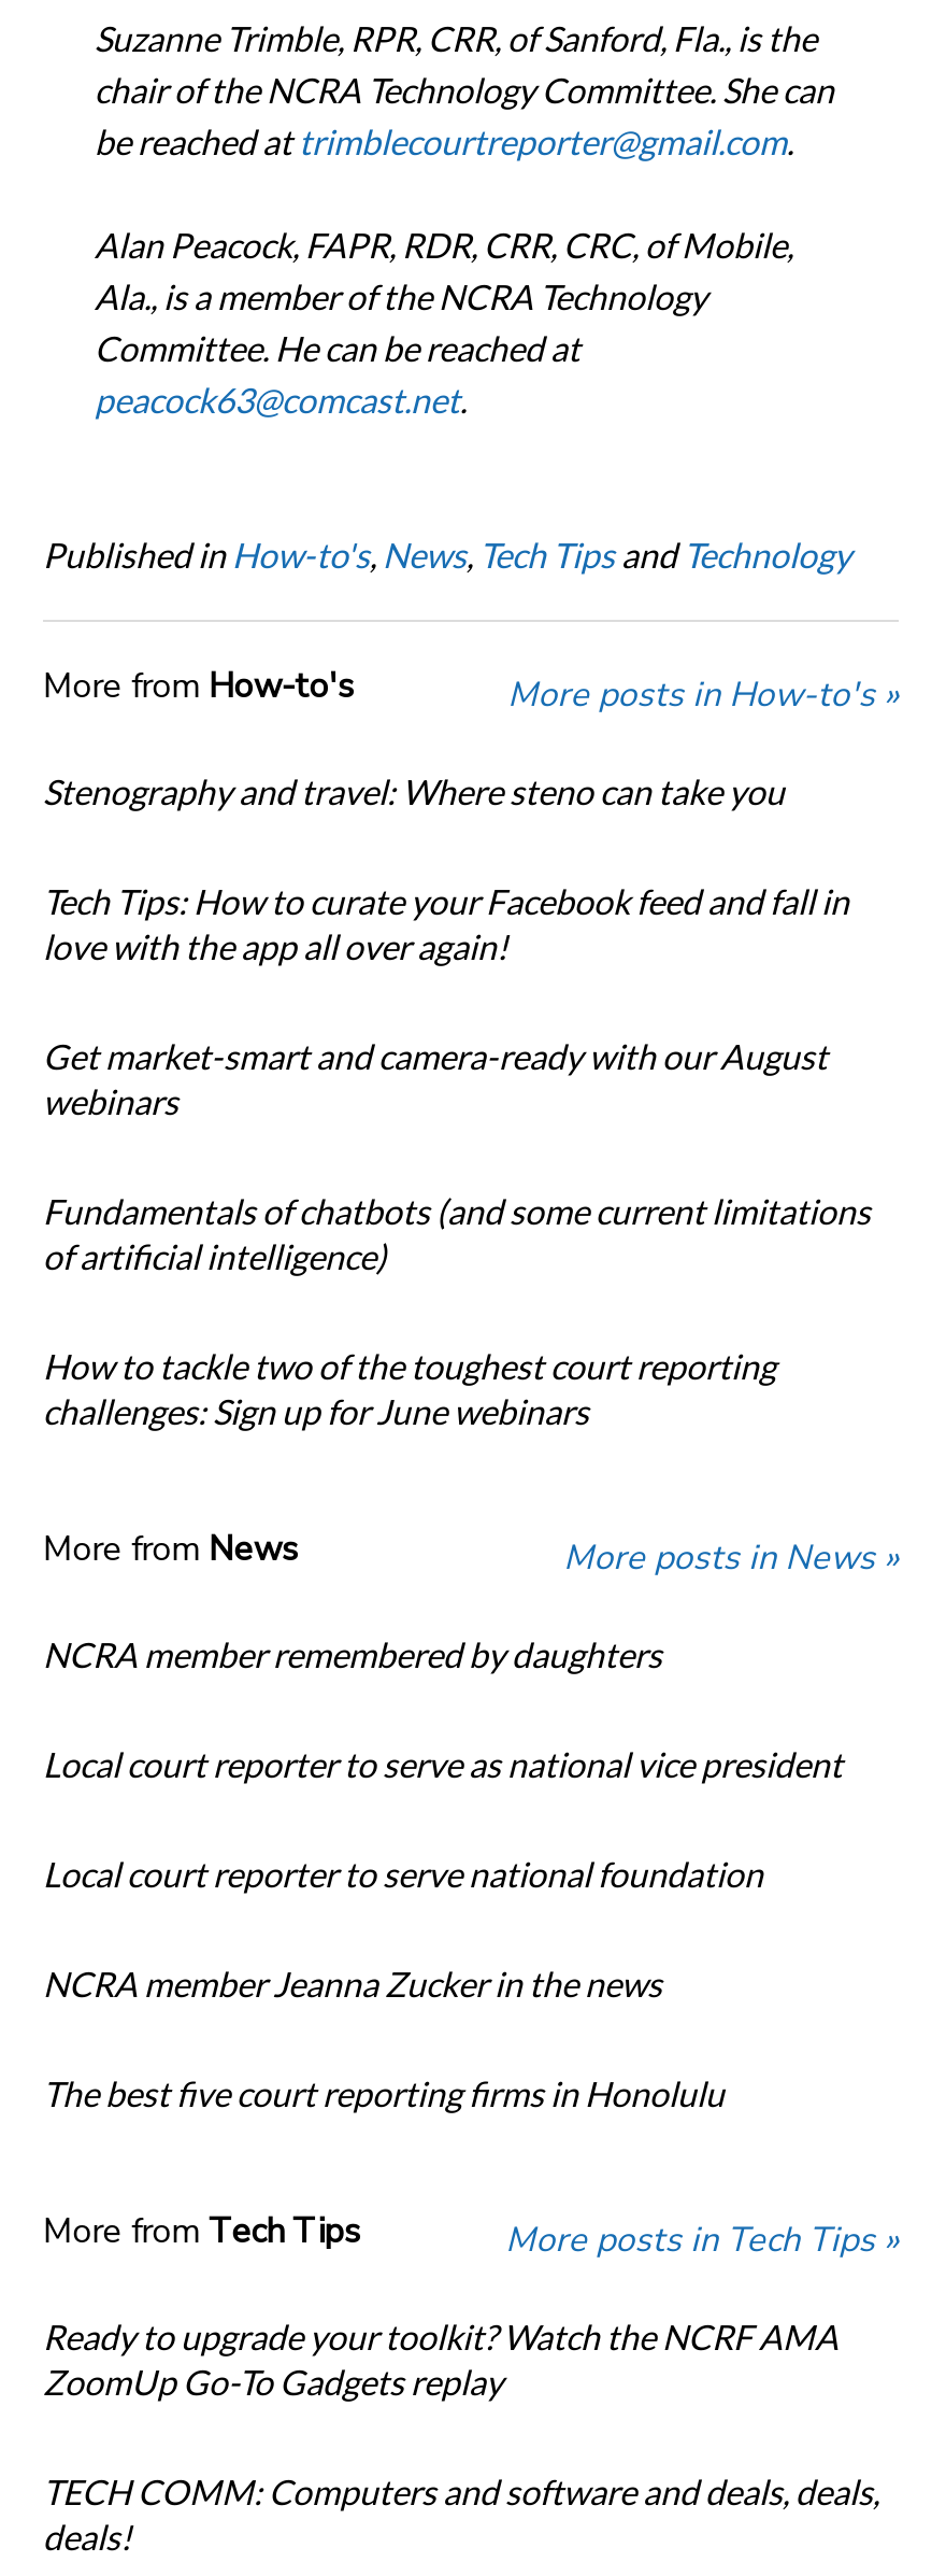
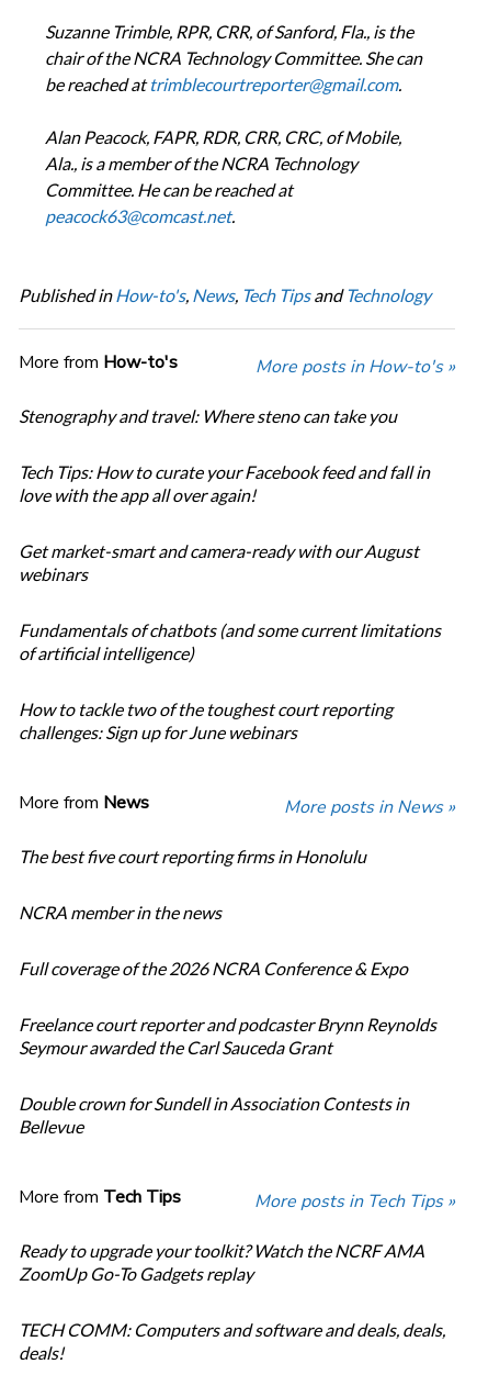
- NCRA member remembered by daughters
- Local court reporter to serve as national vice president
- Local court reporter to serve national foundation
- NCRA member Jeanna Zucker in the news

moved up: The best five court reporting firms in Honolulu

+ NCRA member in the news
+ Full coverage of the 2026 NCRA Conference & Expo
+ Freelance court reporter and podcaster Brynn Reynolds
+ Seymour awarded the Carl Sauceda Grant
+ Double crown for Sundell in Association Contests in
+ Bellevue
